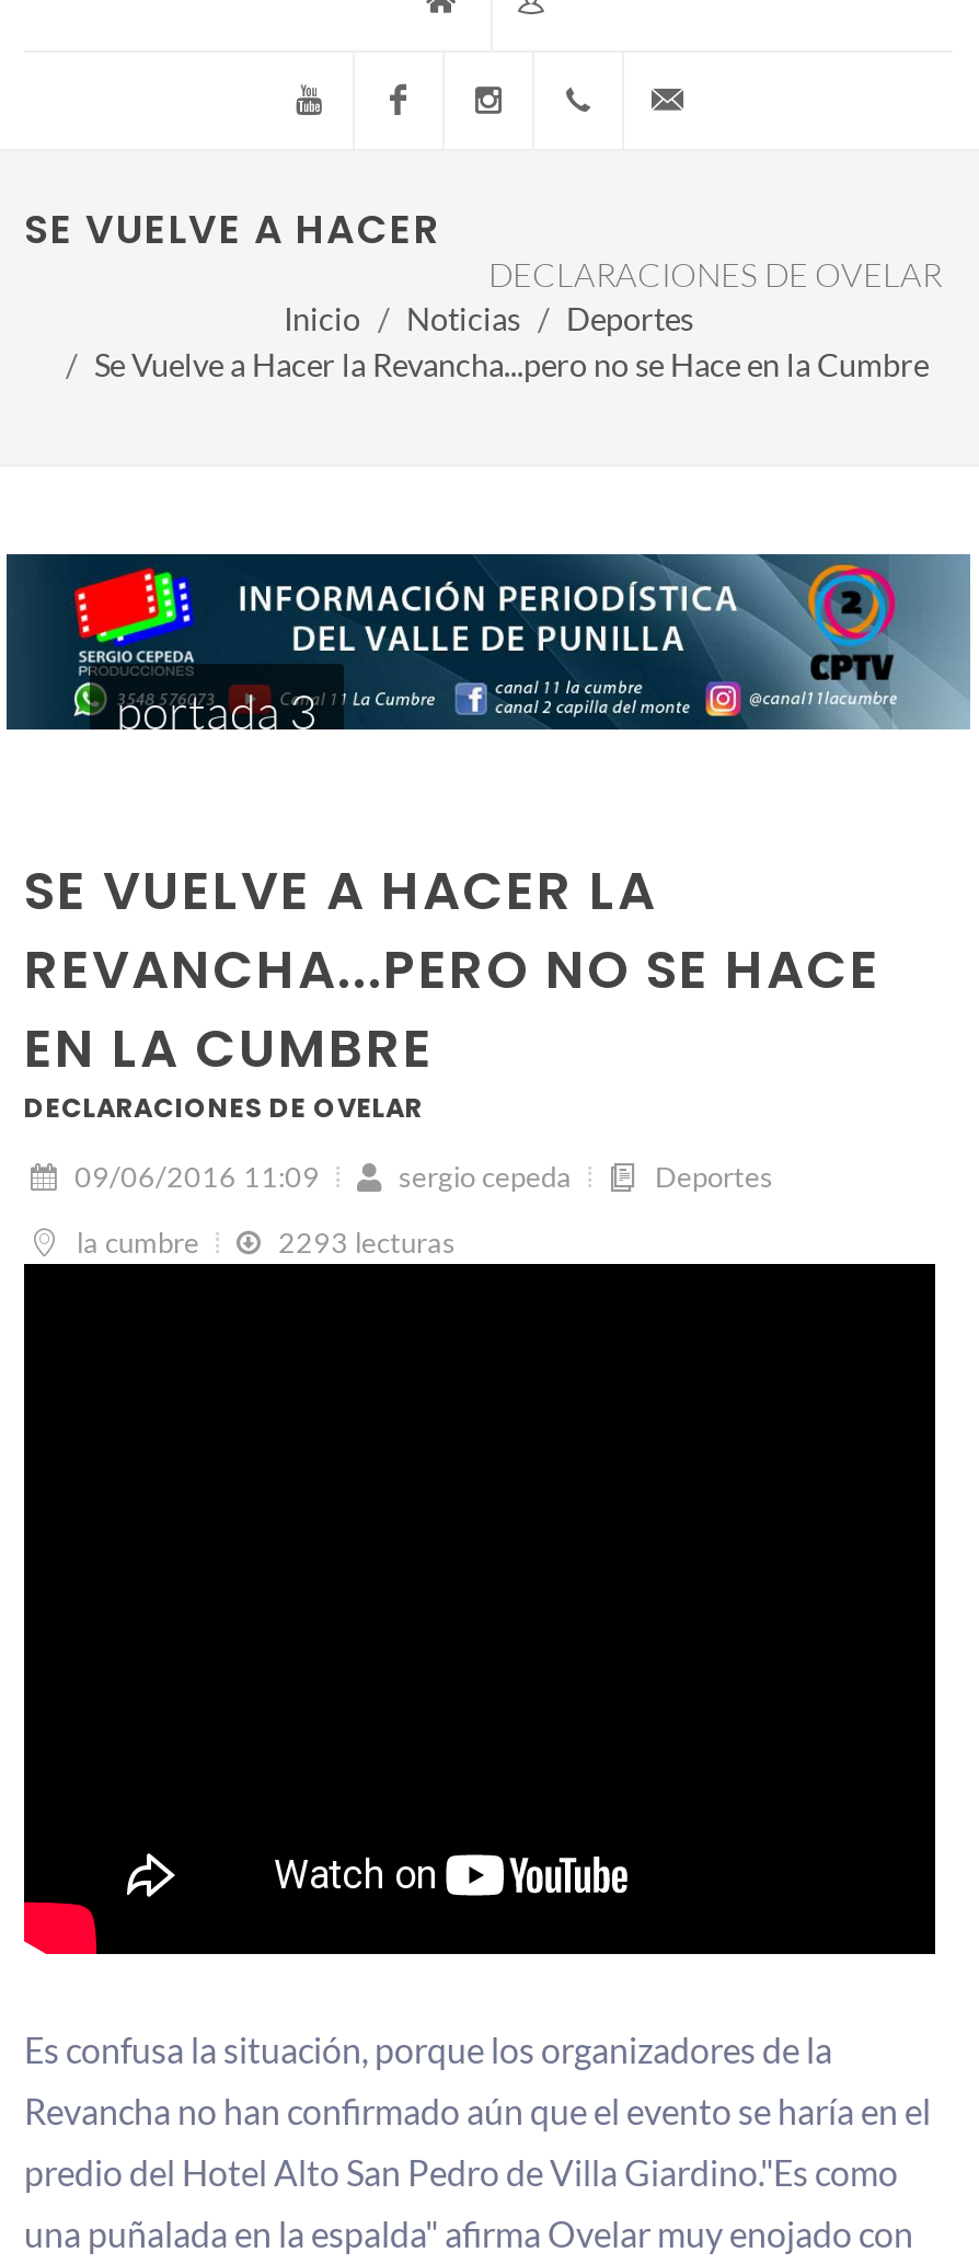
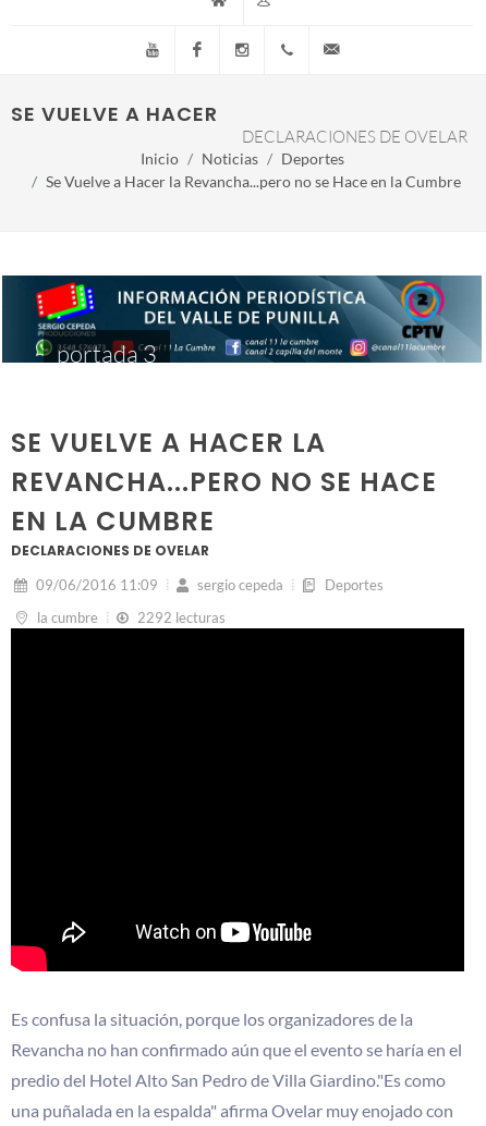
- 2293 lecturas
+ 2292 lecturas
